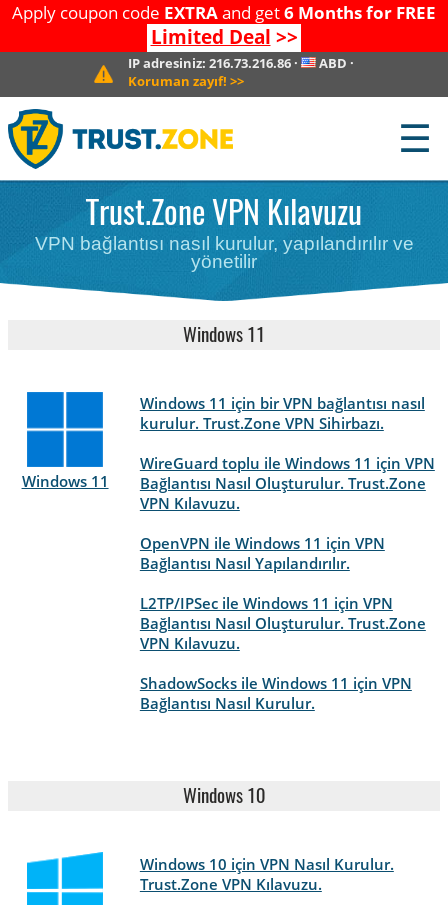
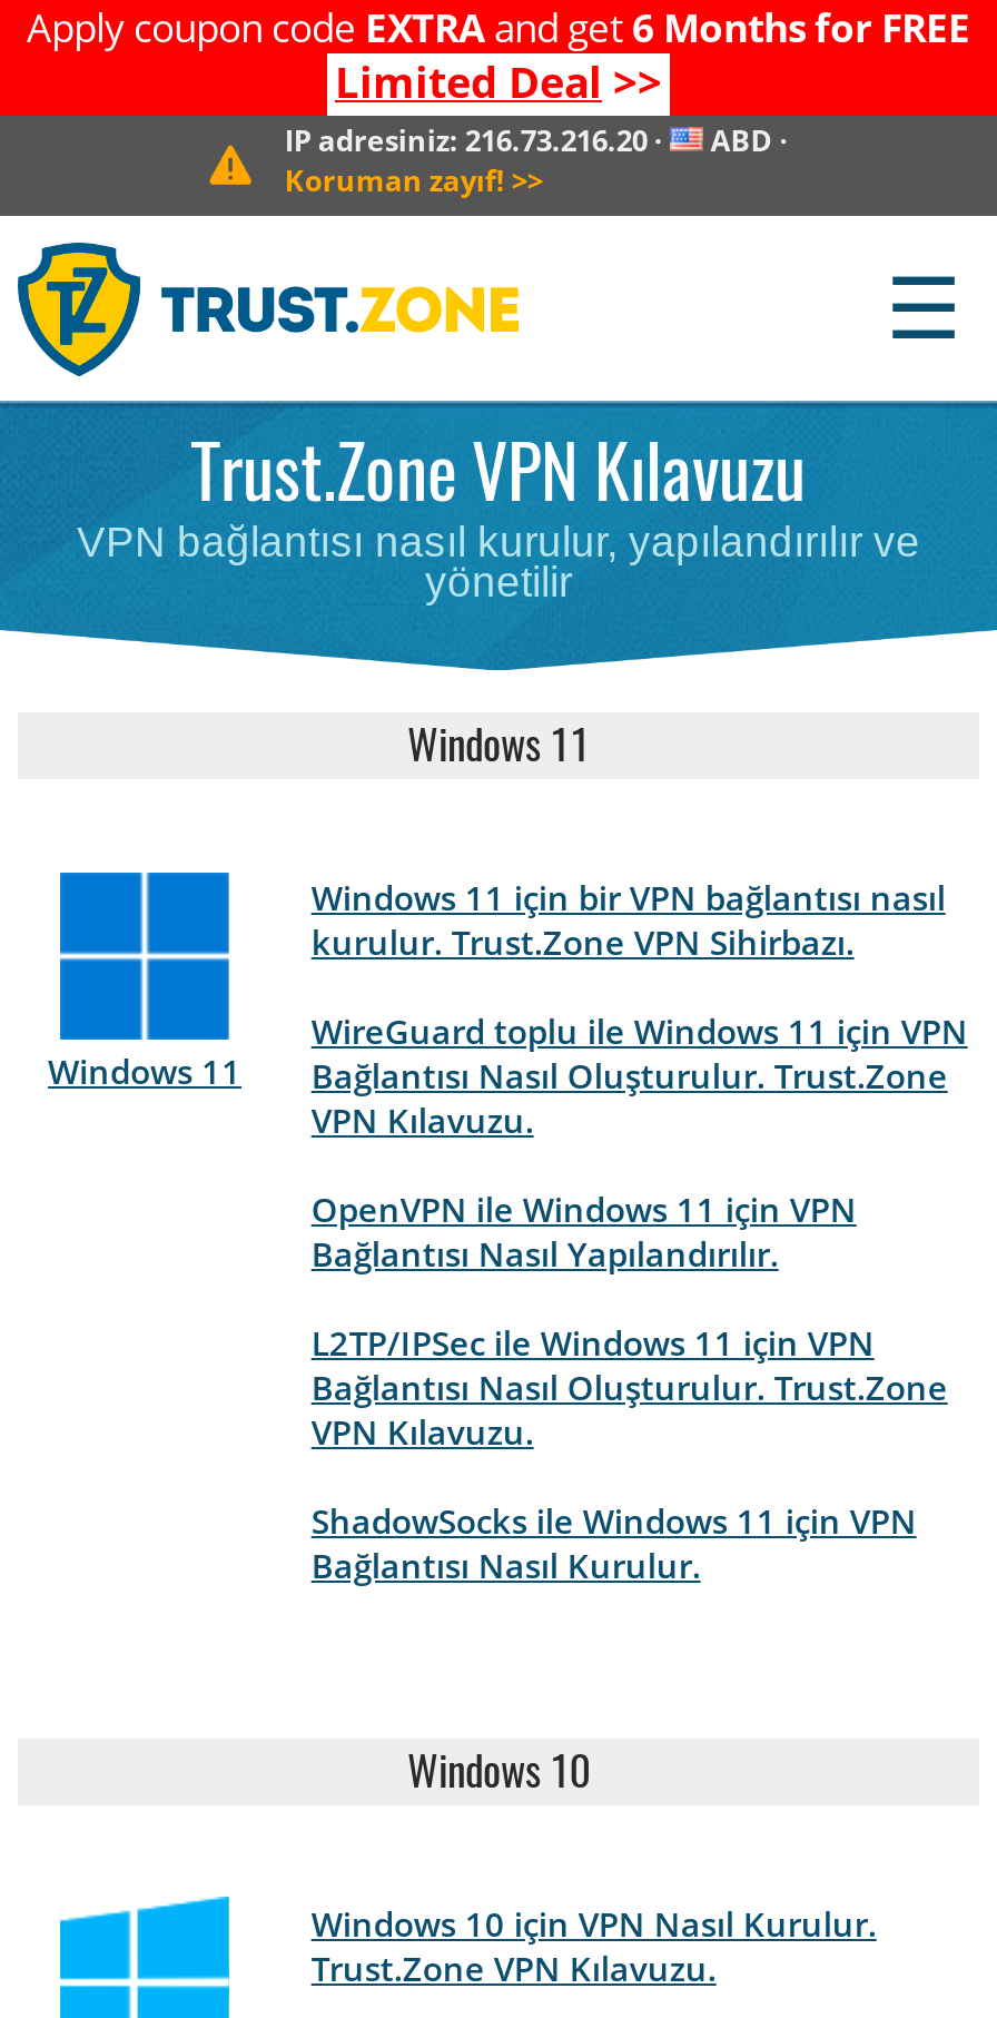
- IP adresiniz: 216.73.216.86 · ABD ·
+ IP adresiniz: 216.73.216.20 · ABD ·
